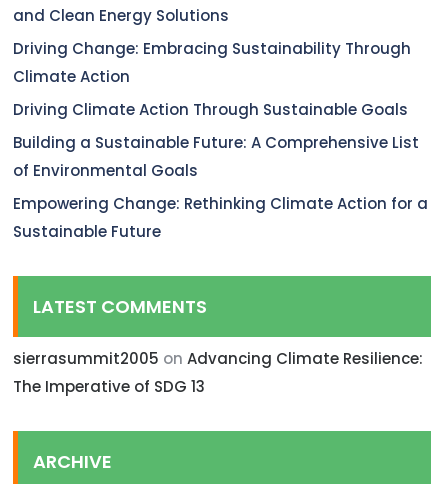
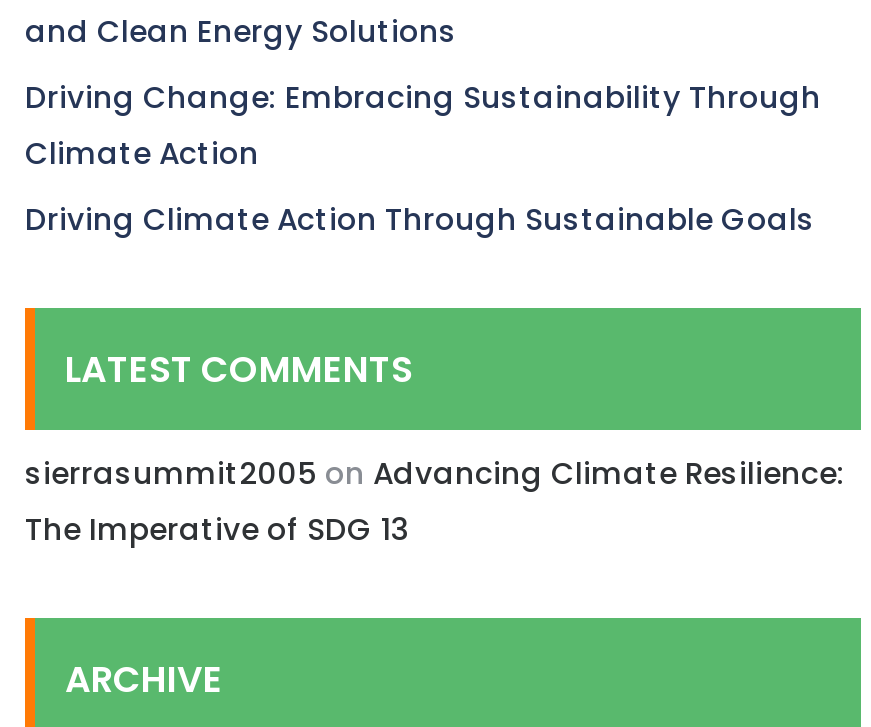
- Building a Sustainable Future: A Comprehensive List
- of Environmental Goals
- Empowering Change: Rethinking Climate Action for a
- Sustainable Future
